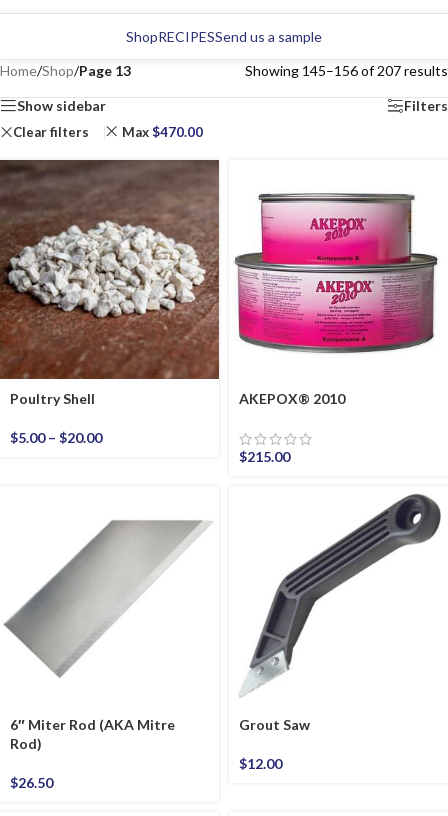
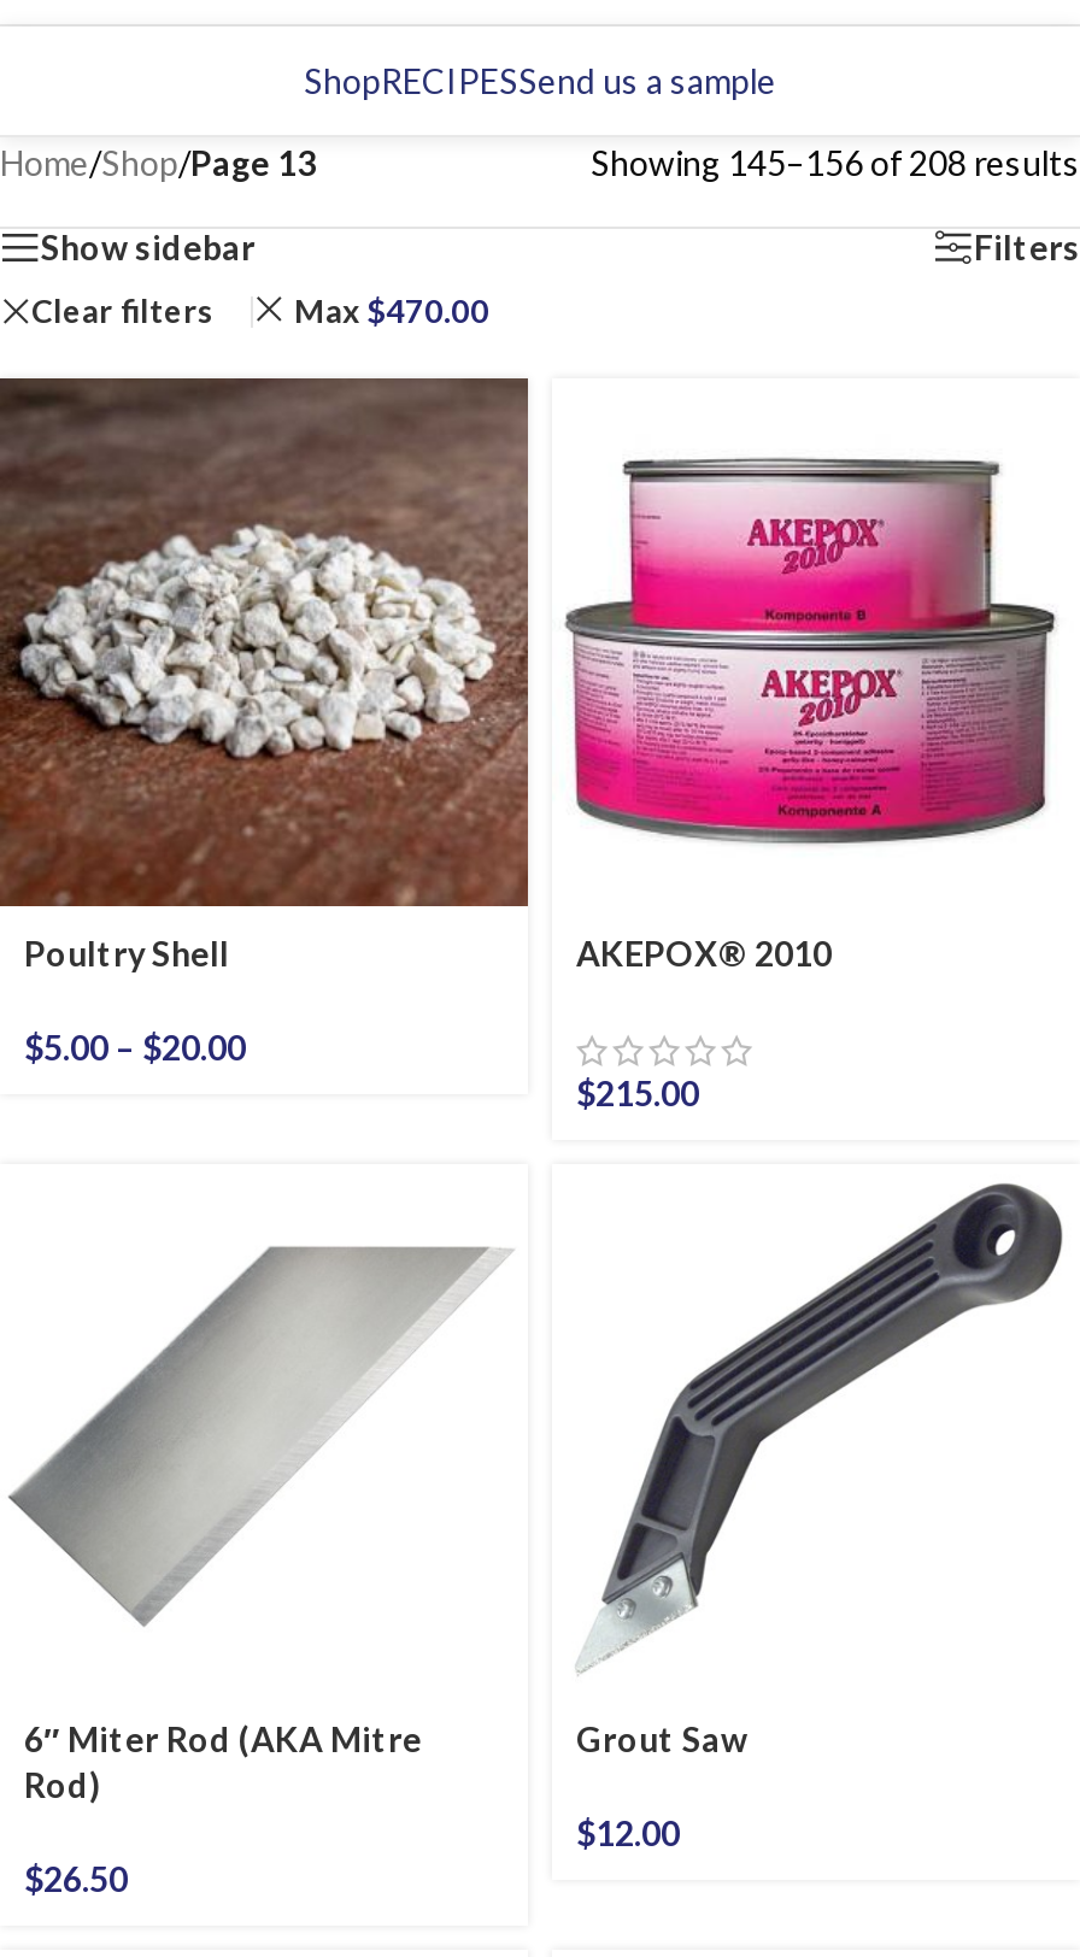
- Showing 145–156 of 207 results
+ Showing 145–156 of 208 results
